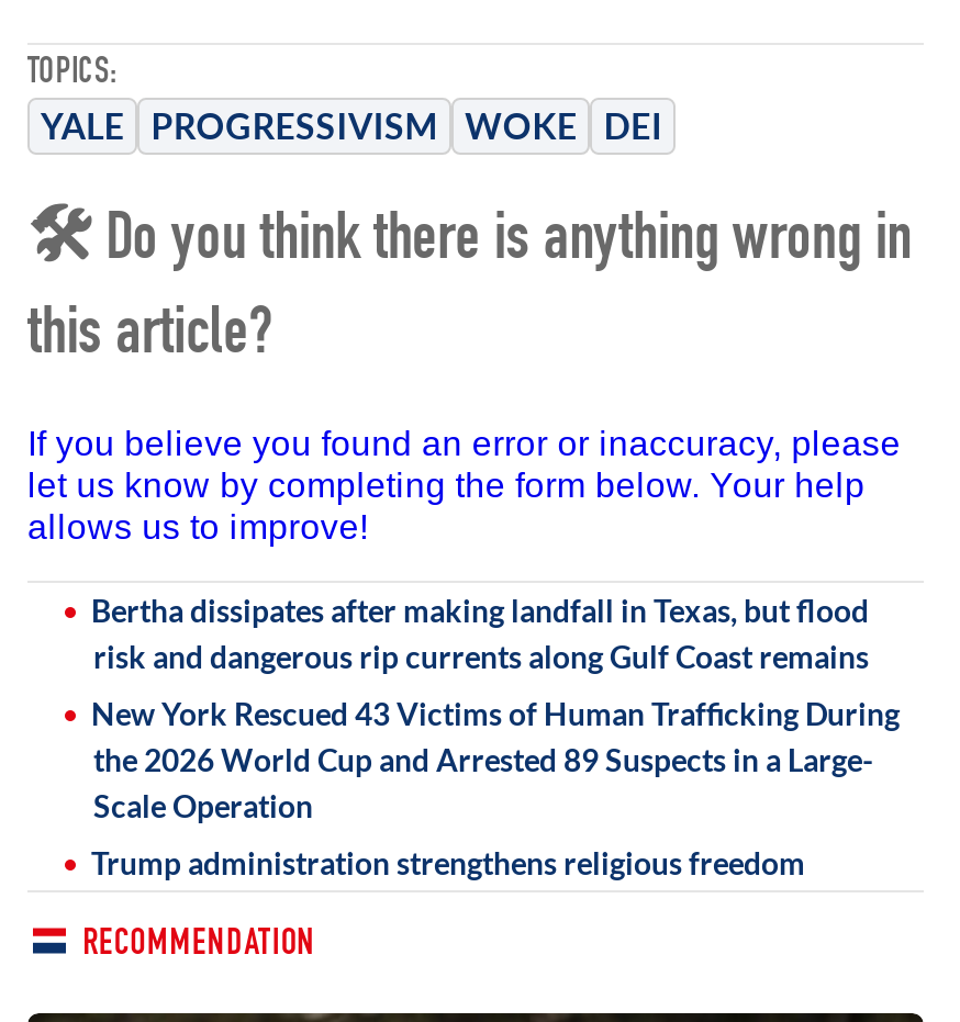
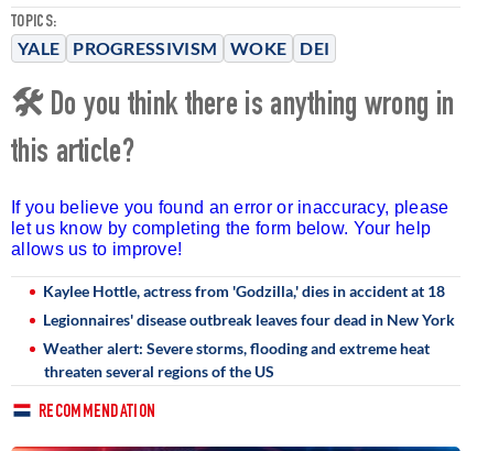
- Bertha dissipates after making landfall in Texas, but flood
- risk and dangerous rip currents along Gulf Coast remains
+ Kaylee Hottle, actress from 'Godzilla,' dies in accident at 18

- New York Rescued 43 Victims of Human Trafficking During
- the 2026 World Cup and Arrested 89 Suspects in a Large-
- Scale Operation
+ Legionnaires' disease outbreak leaves four dead in New York

- Trump administration strengthens religious freedom
+ Weather alert: Severe storms, flooding and extreme heat
+ threaten several regions of the US
